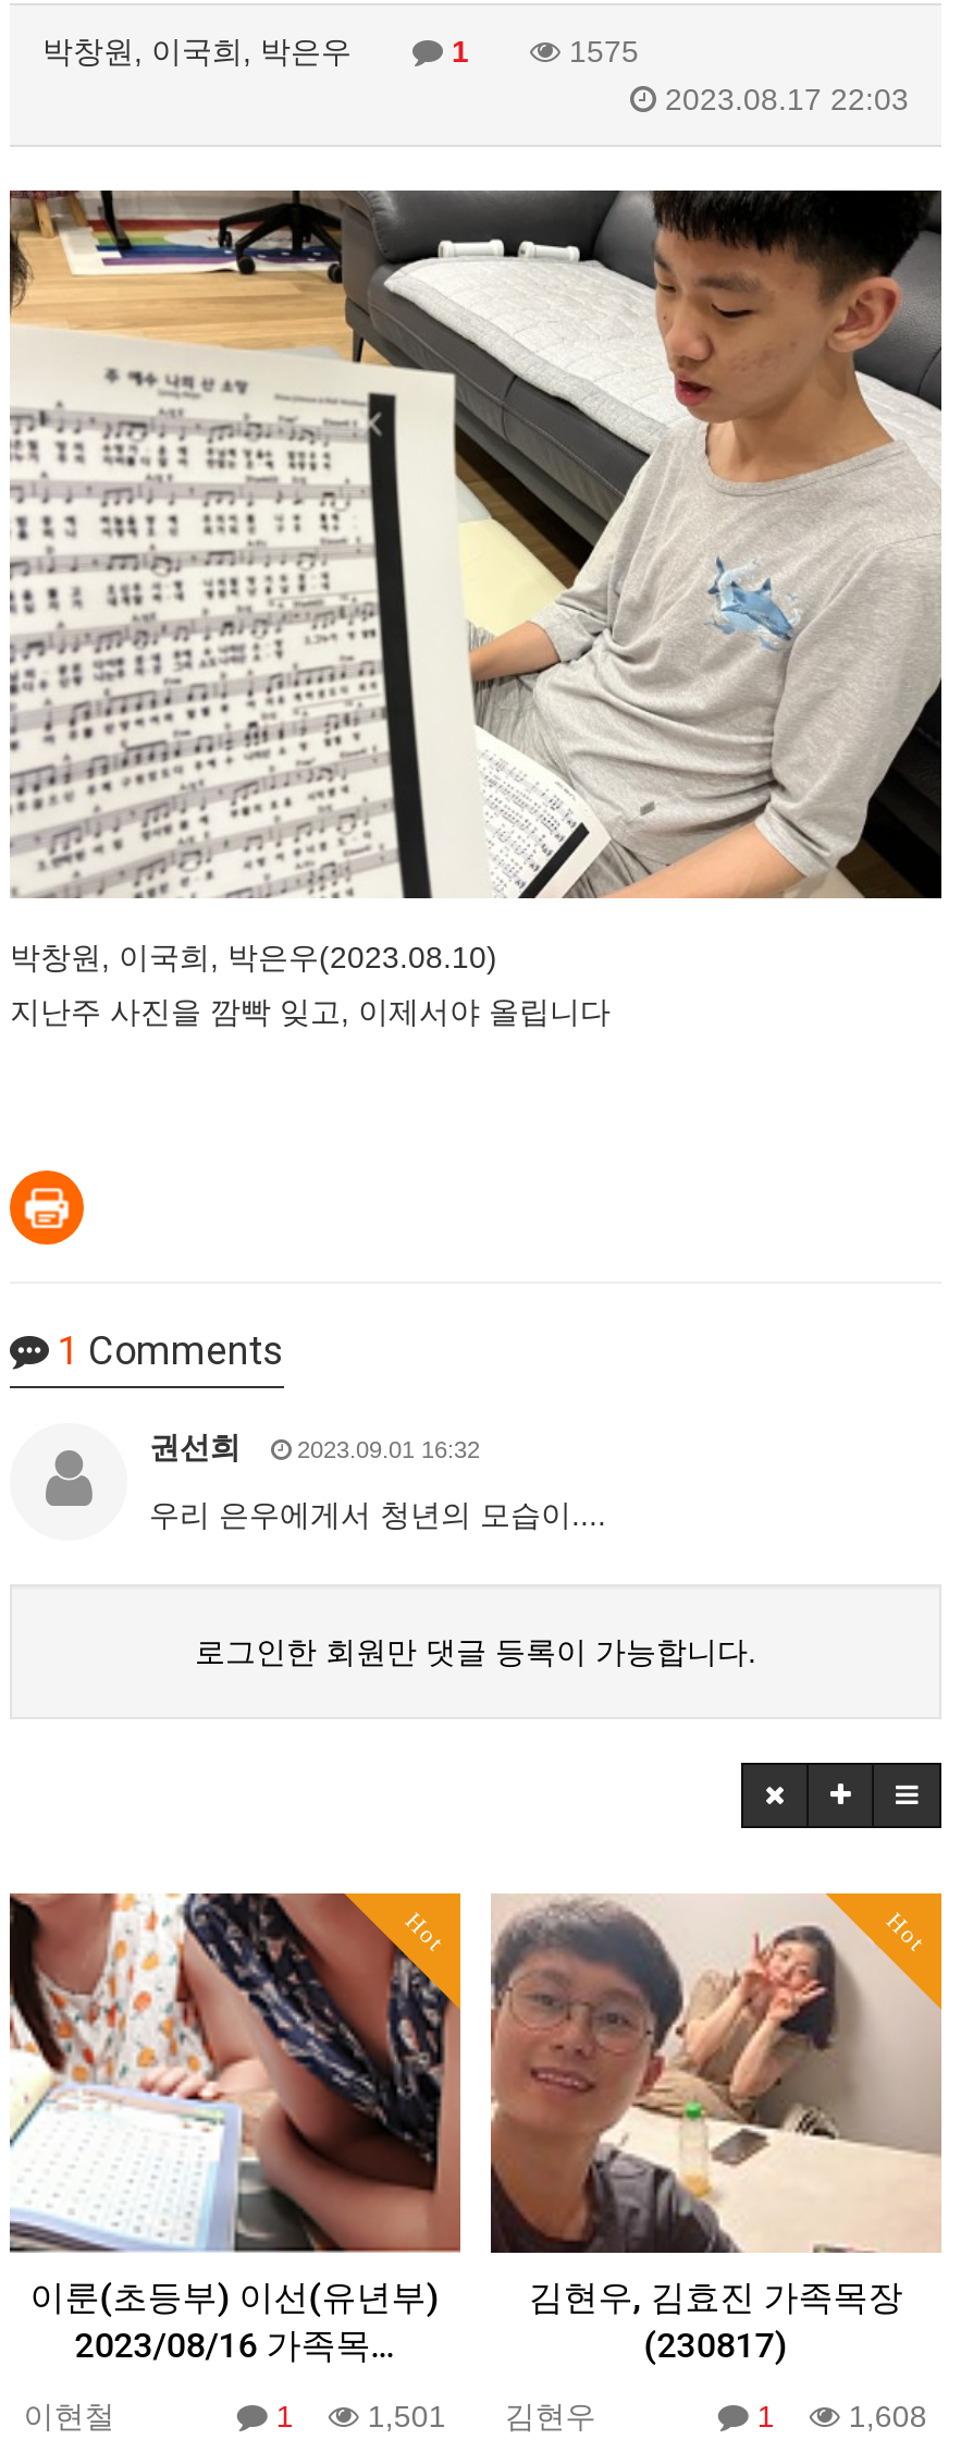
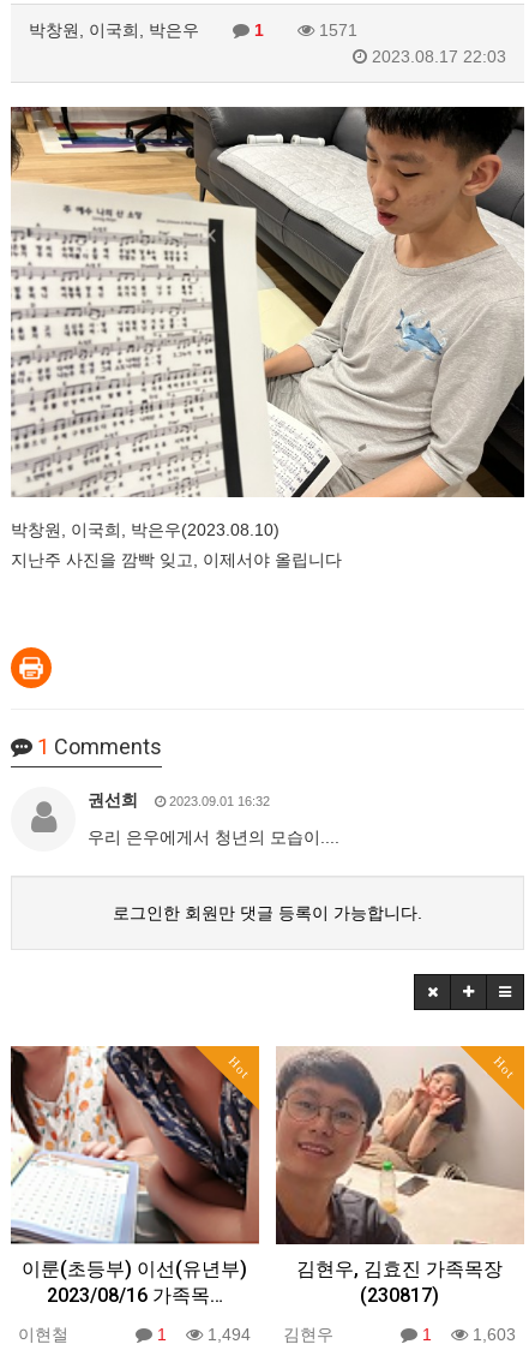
- 1575
+ 1571

- 1 1,501 김현우
+ 1 1,494 김현우

- 1 1,608
+ 1 1,603
